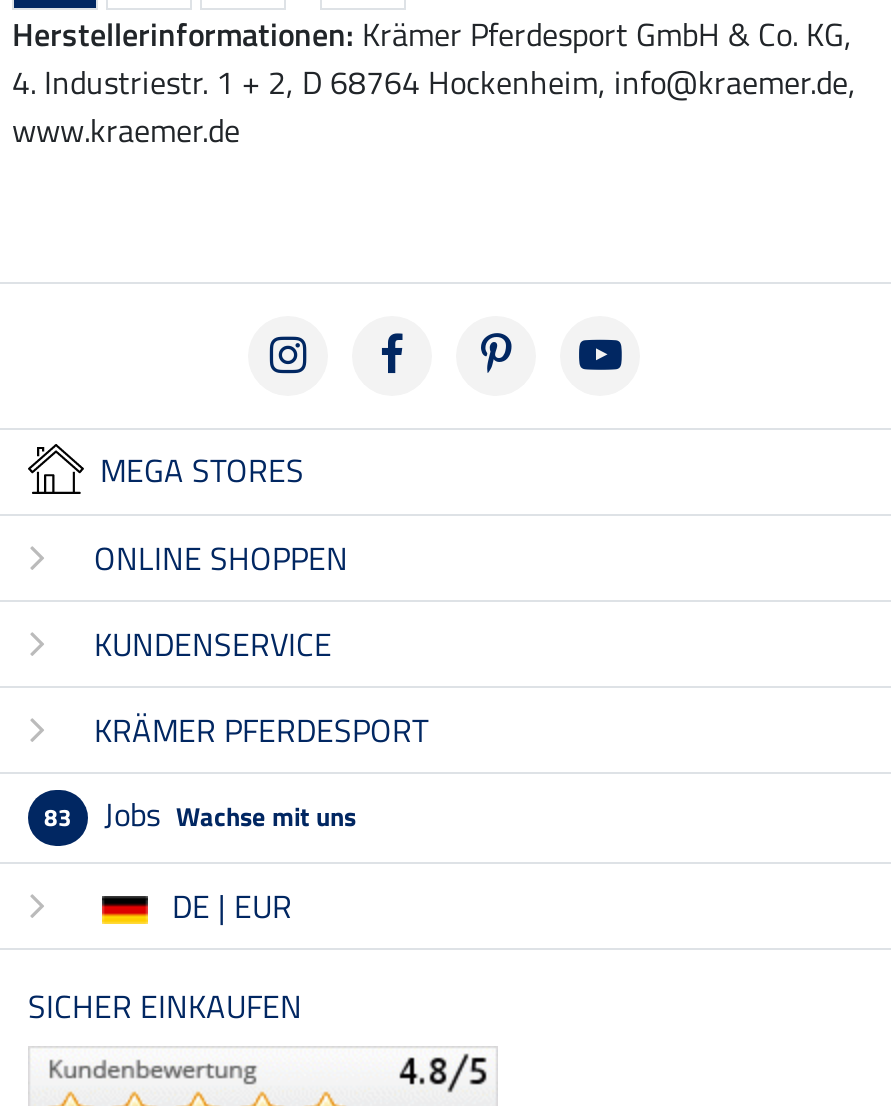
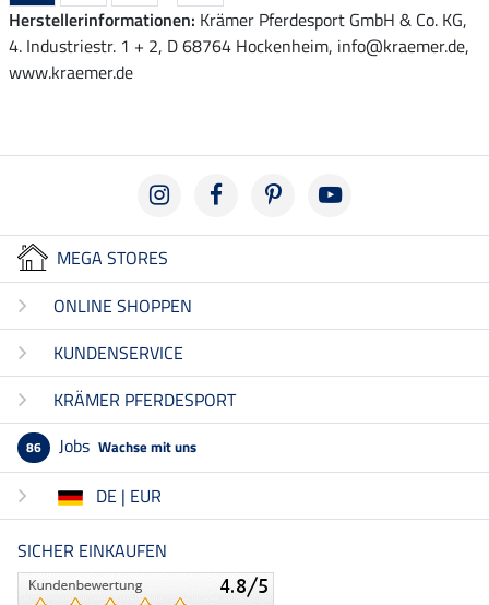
- 83 Jobs Wachse mit uns
+ 86 Jobs Wachse mit uns
